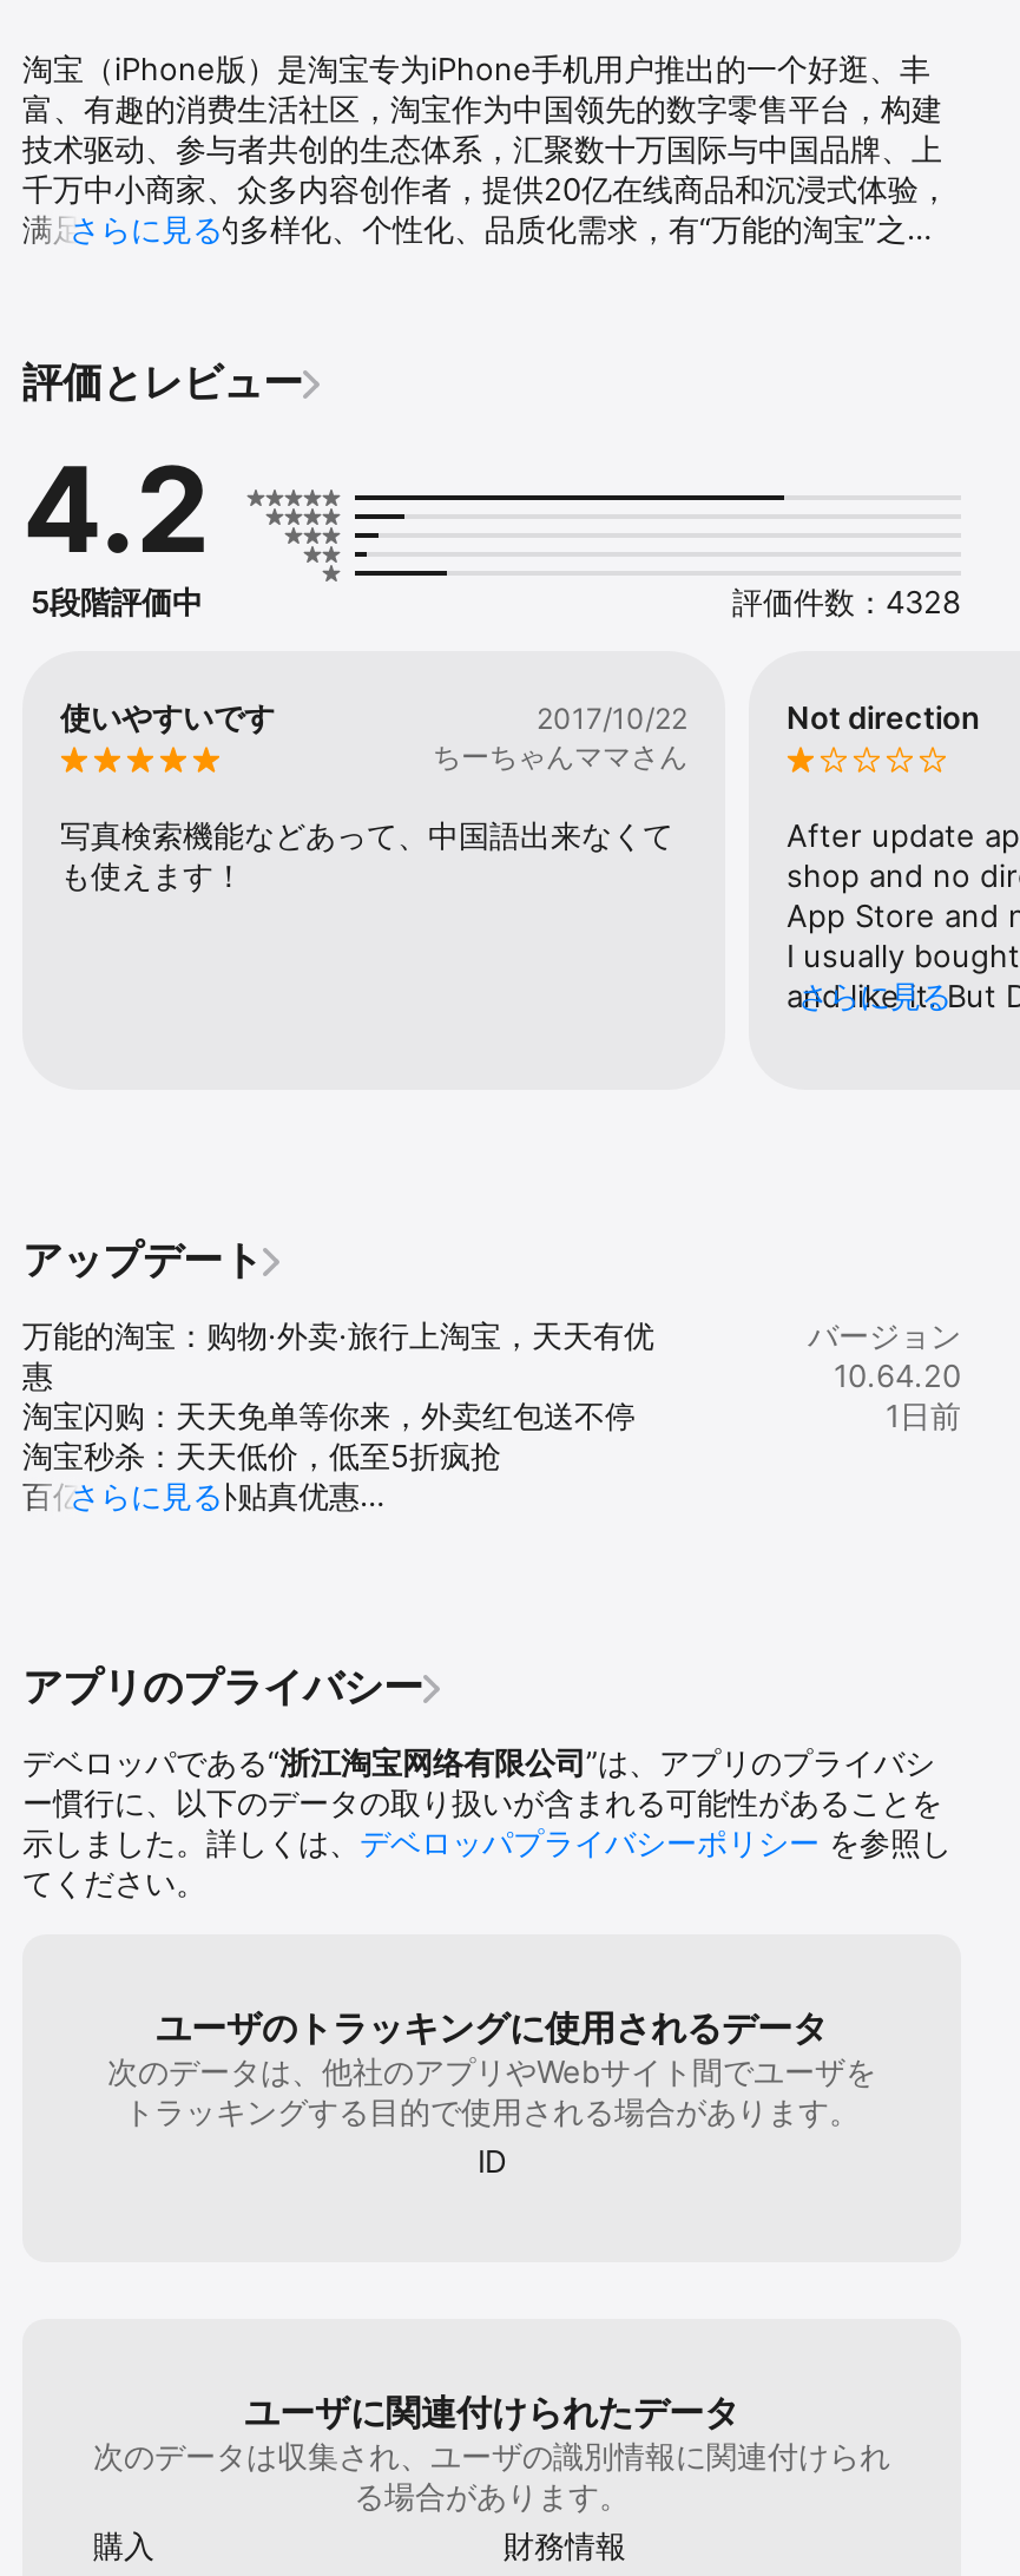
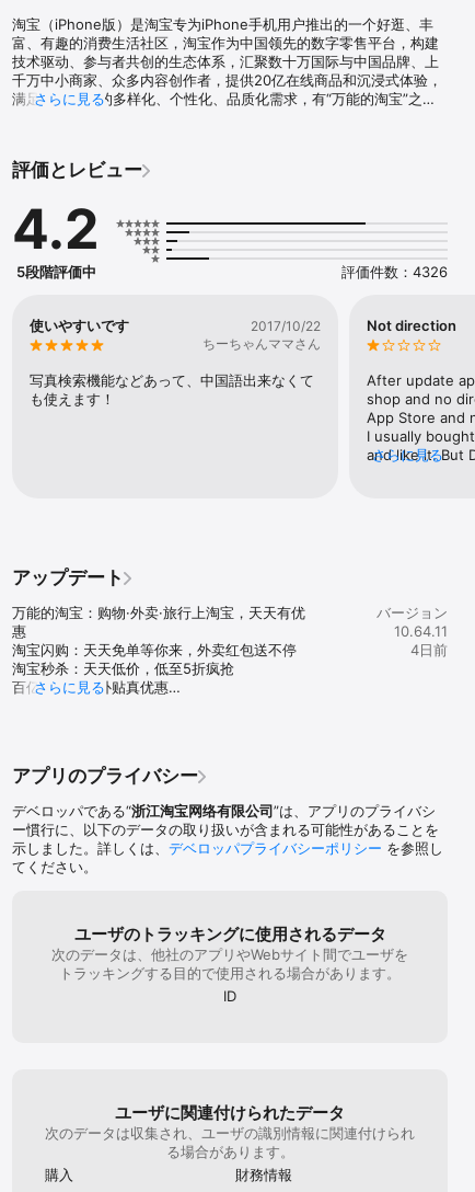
- 評価件数：4328
+ 評価件数：4326

- 10.64.20
+ 10.64.11

- 1日前
+ 4日前
